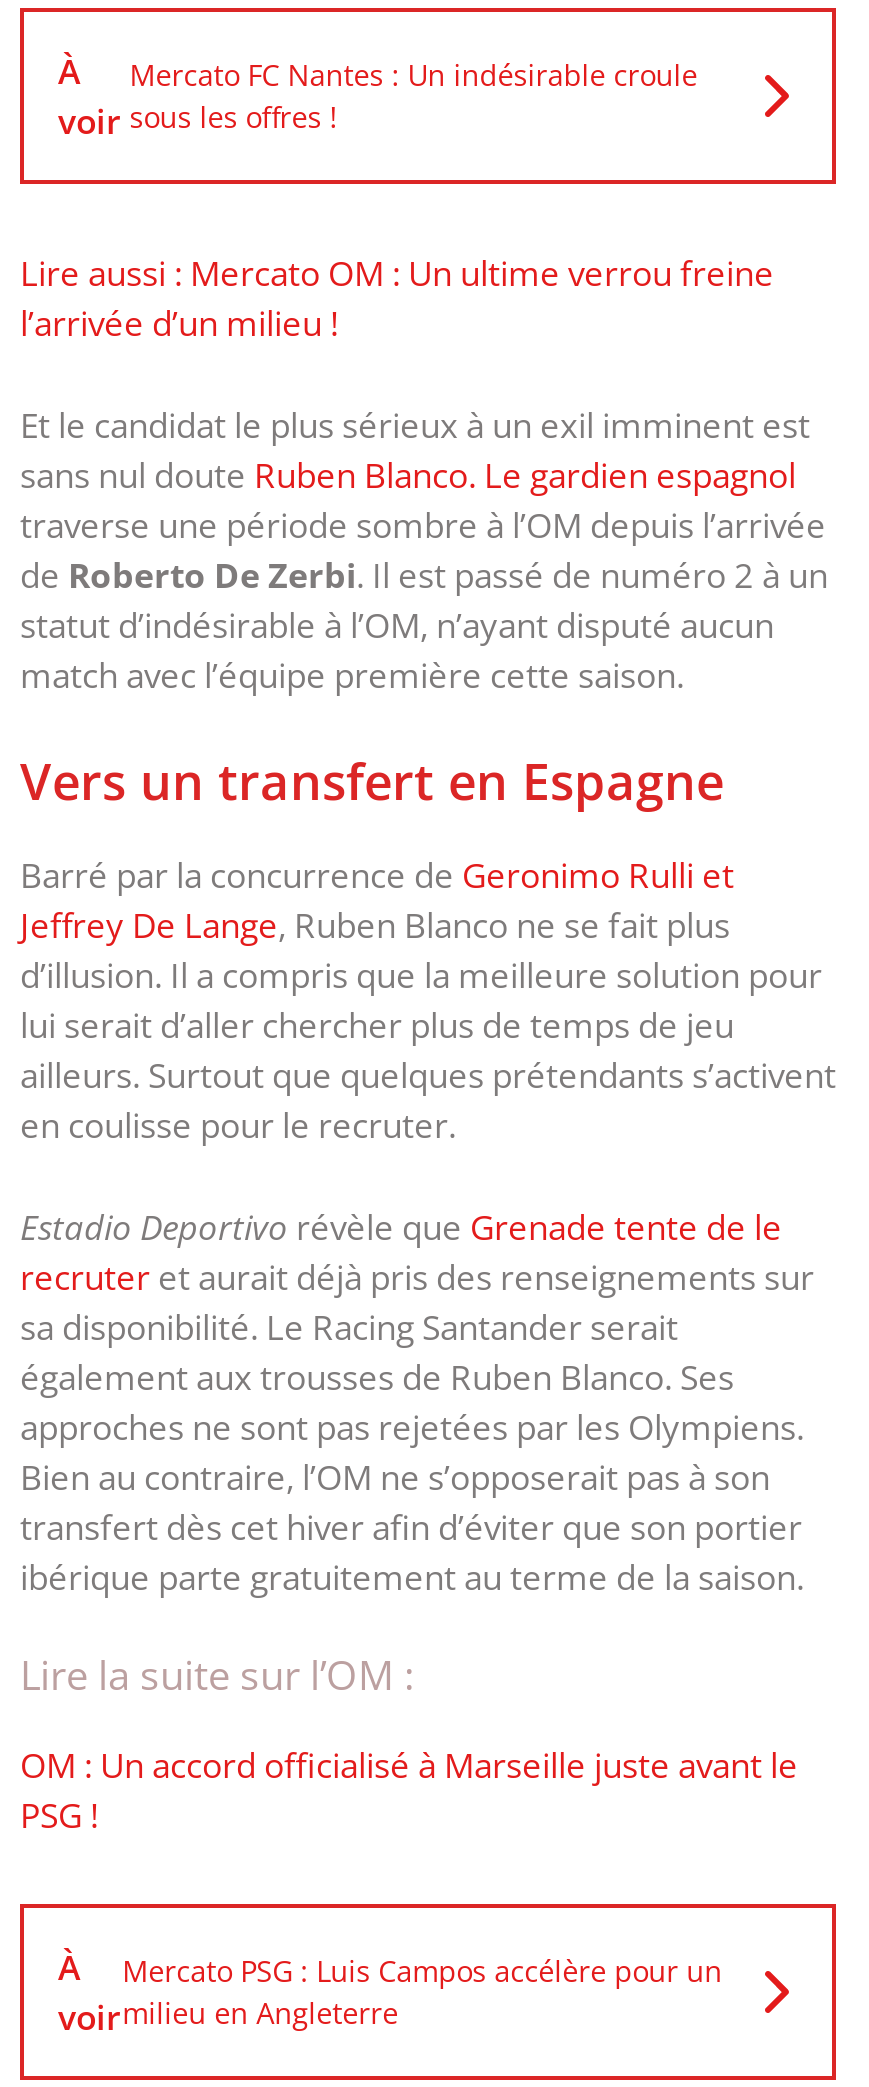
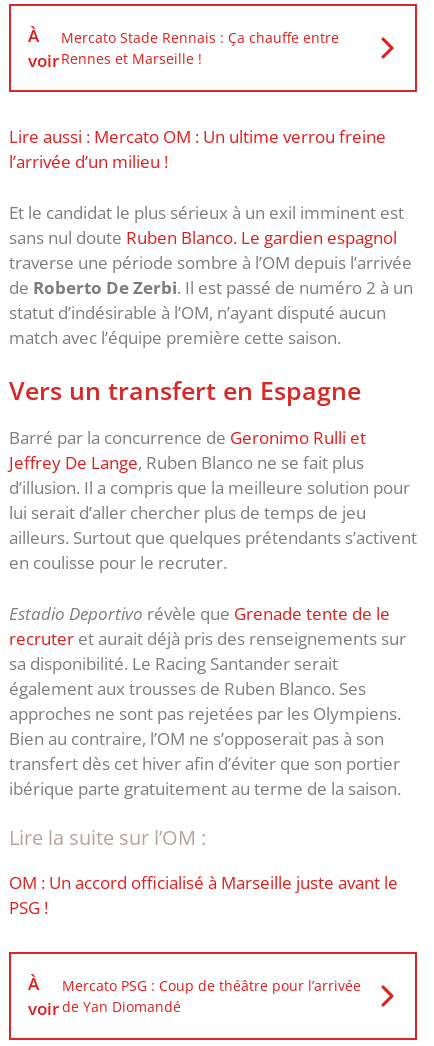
- Mercato FC Nantes : Un indésirable croule
- sous les offres !
+ Mercato Stade Rennais : Ça chauffe entre
+ Rennes et Marseille !

- Mercato PSG : Luis Campos accélère pour un
- milieu en Angleterre
+ Mercato PSG : Coup de théâtre pour l’arrivée
+ de Yan Diomandé
